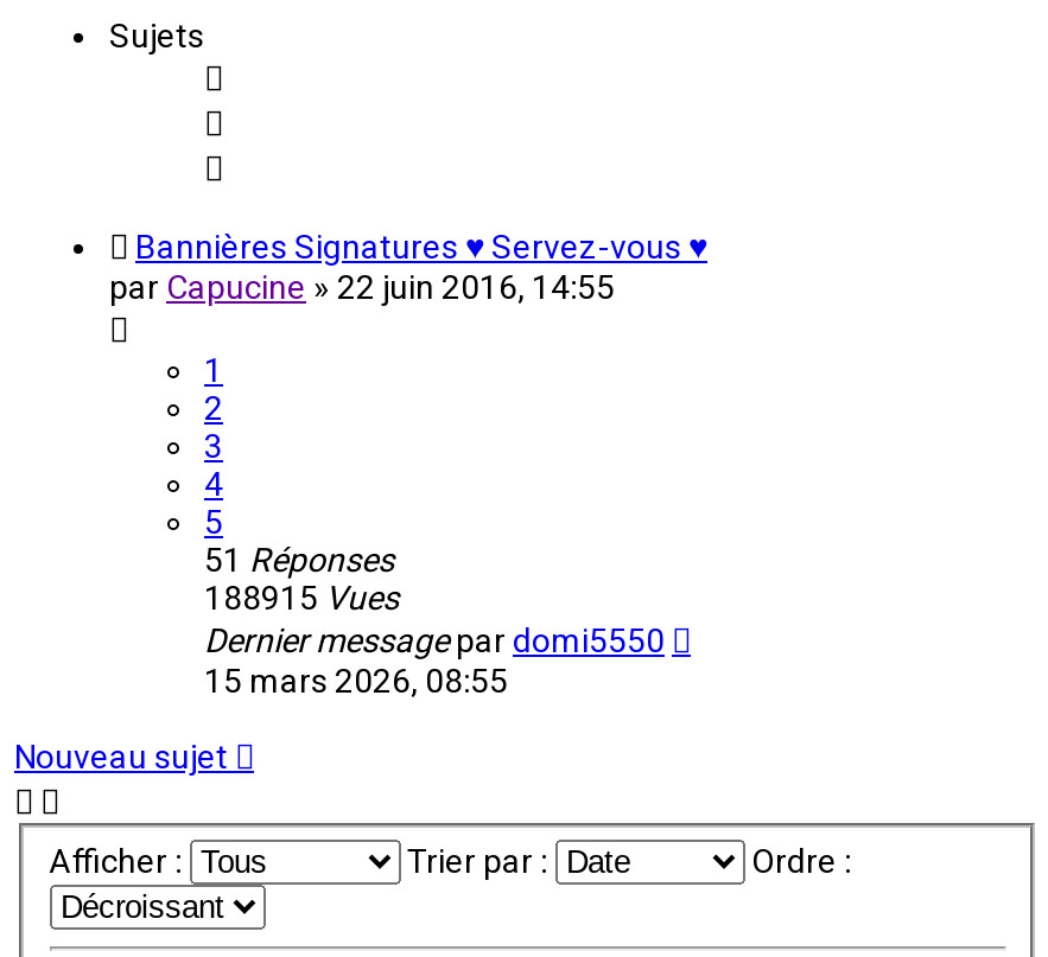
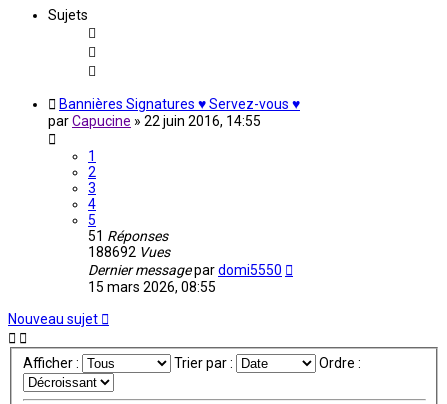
- 188915 Vues
+ 188692 Vues
